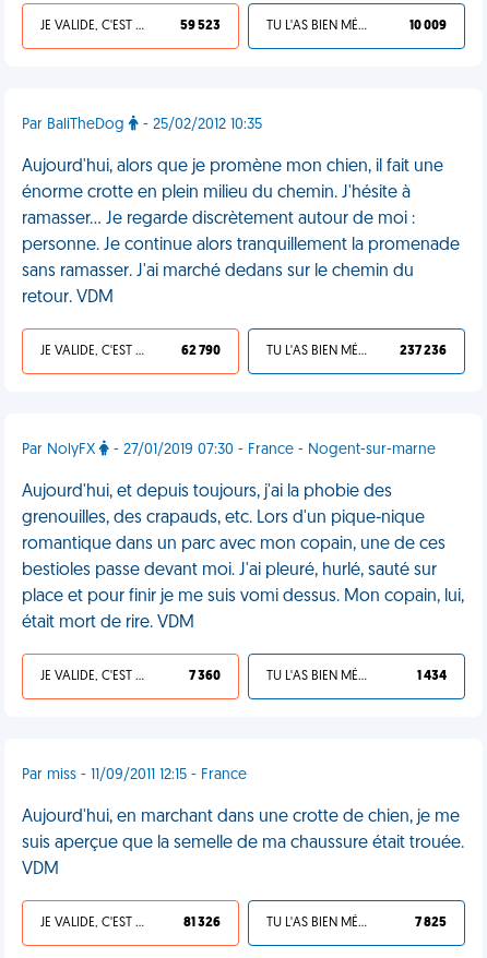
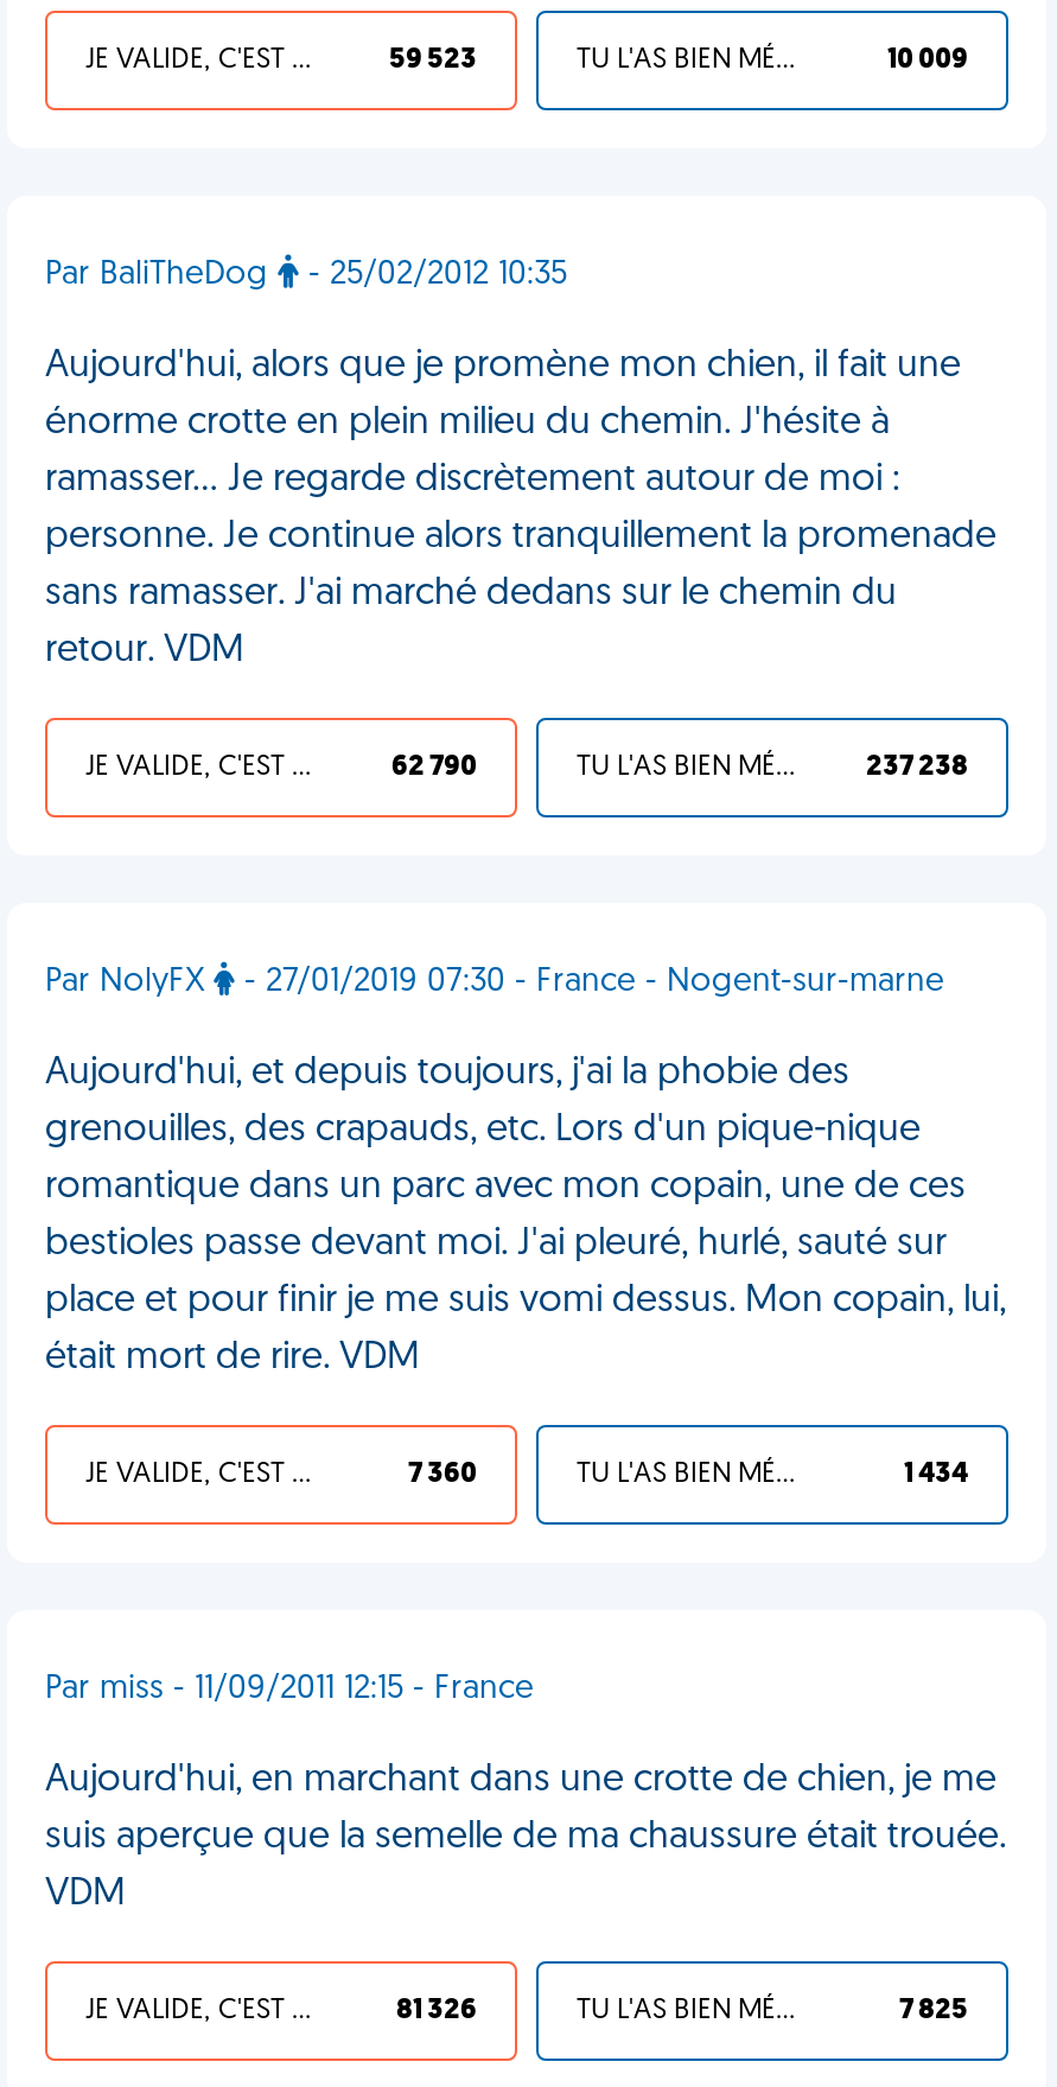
- 237 236
+ 237 238
